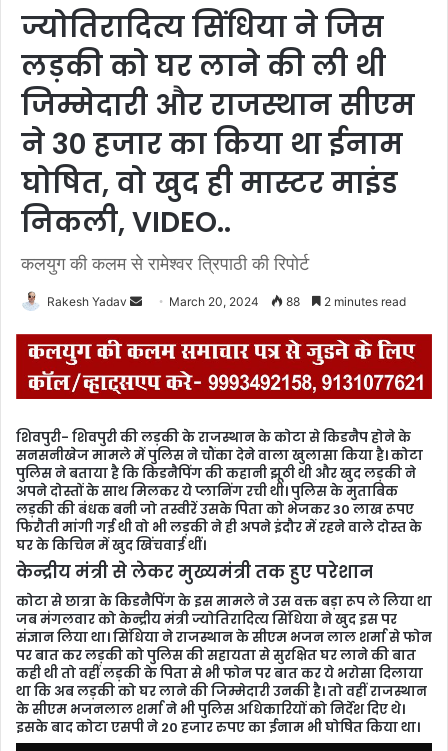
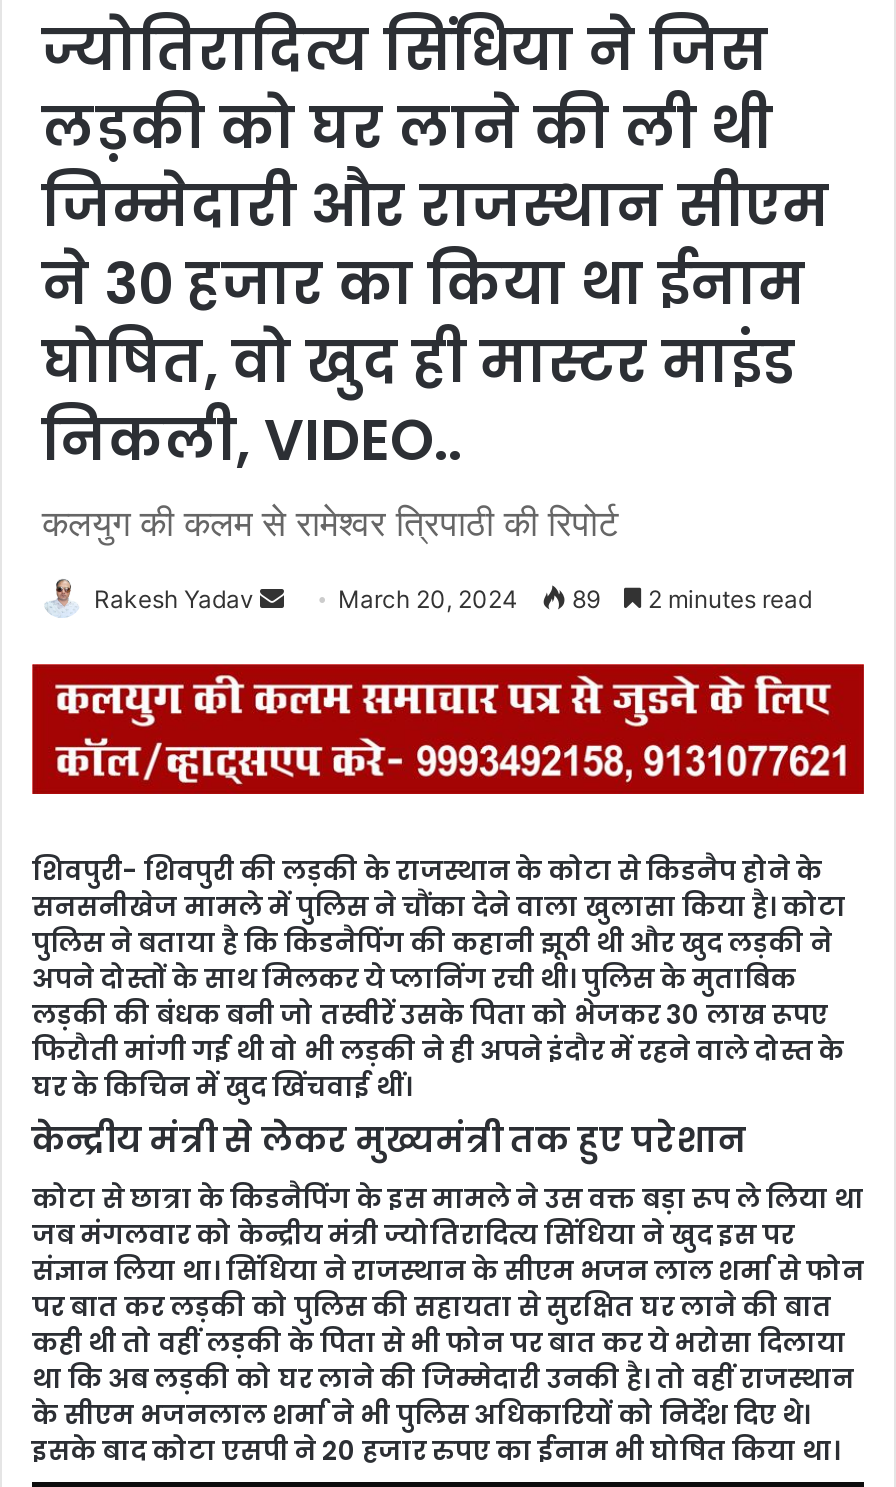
- 88
+ 89
